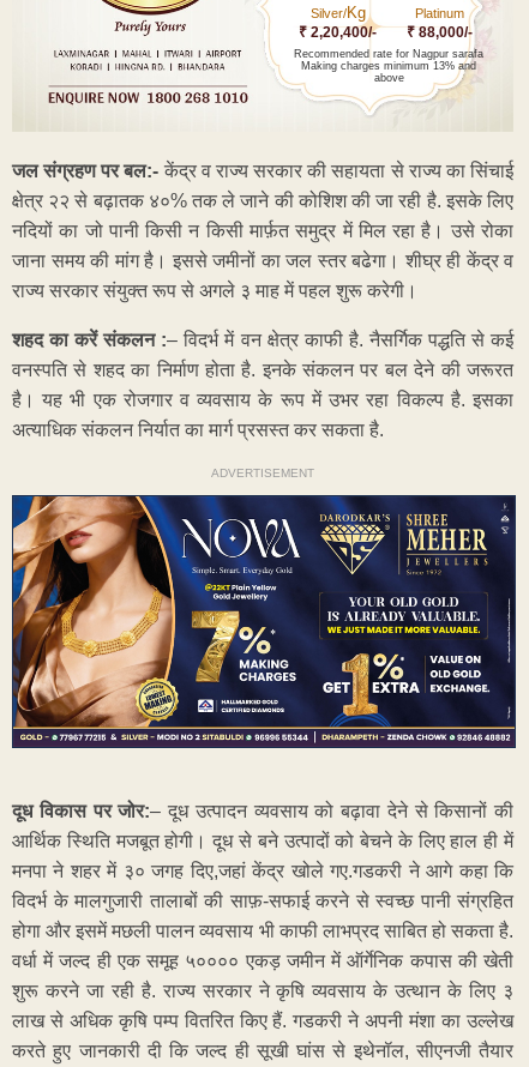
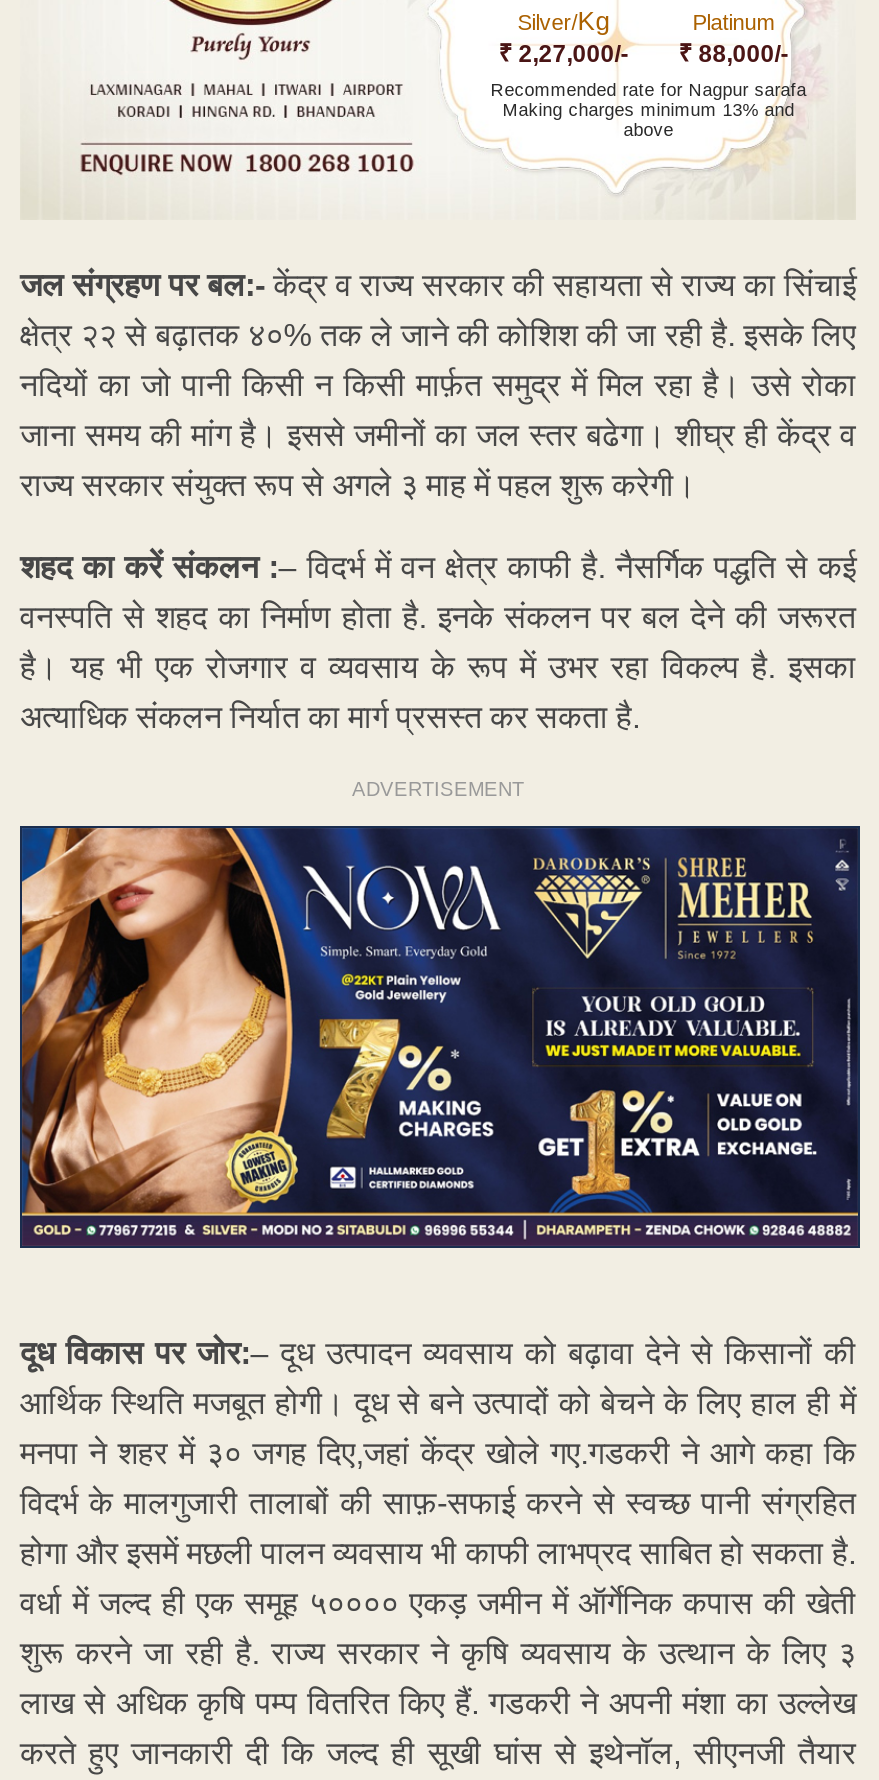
- ₹ 2,20,400/- ₹ 88,000/-
+ ₹ 2,27,000/- ₹ 88,000/-
